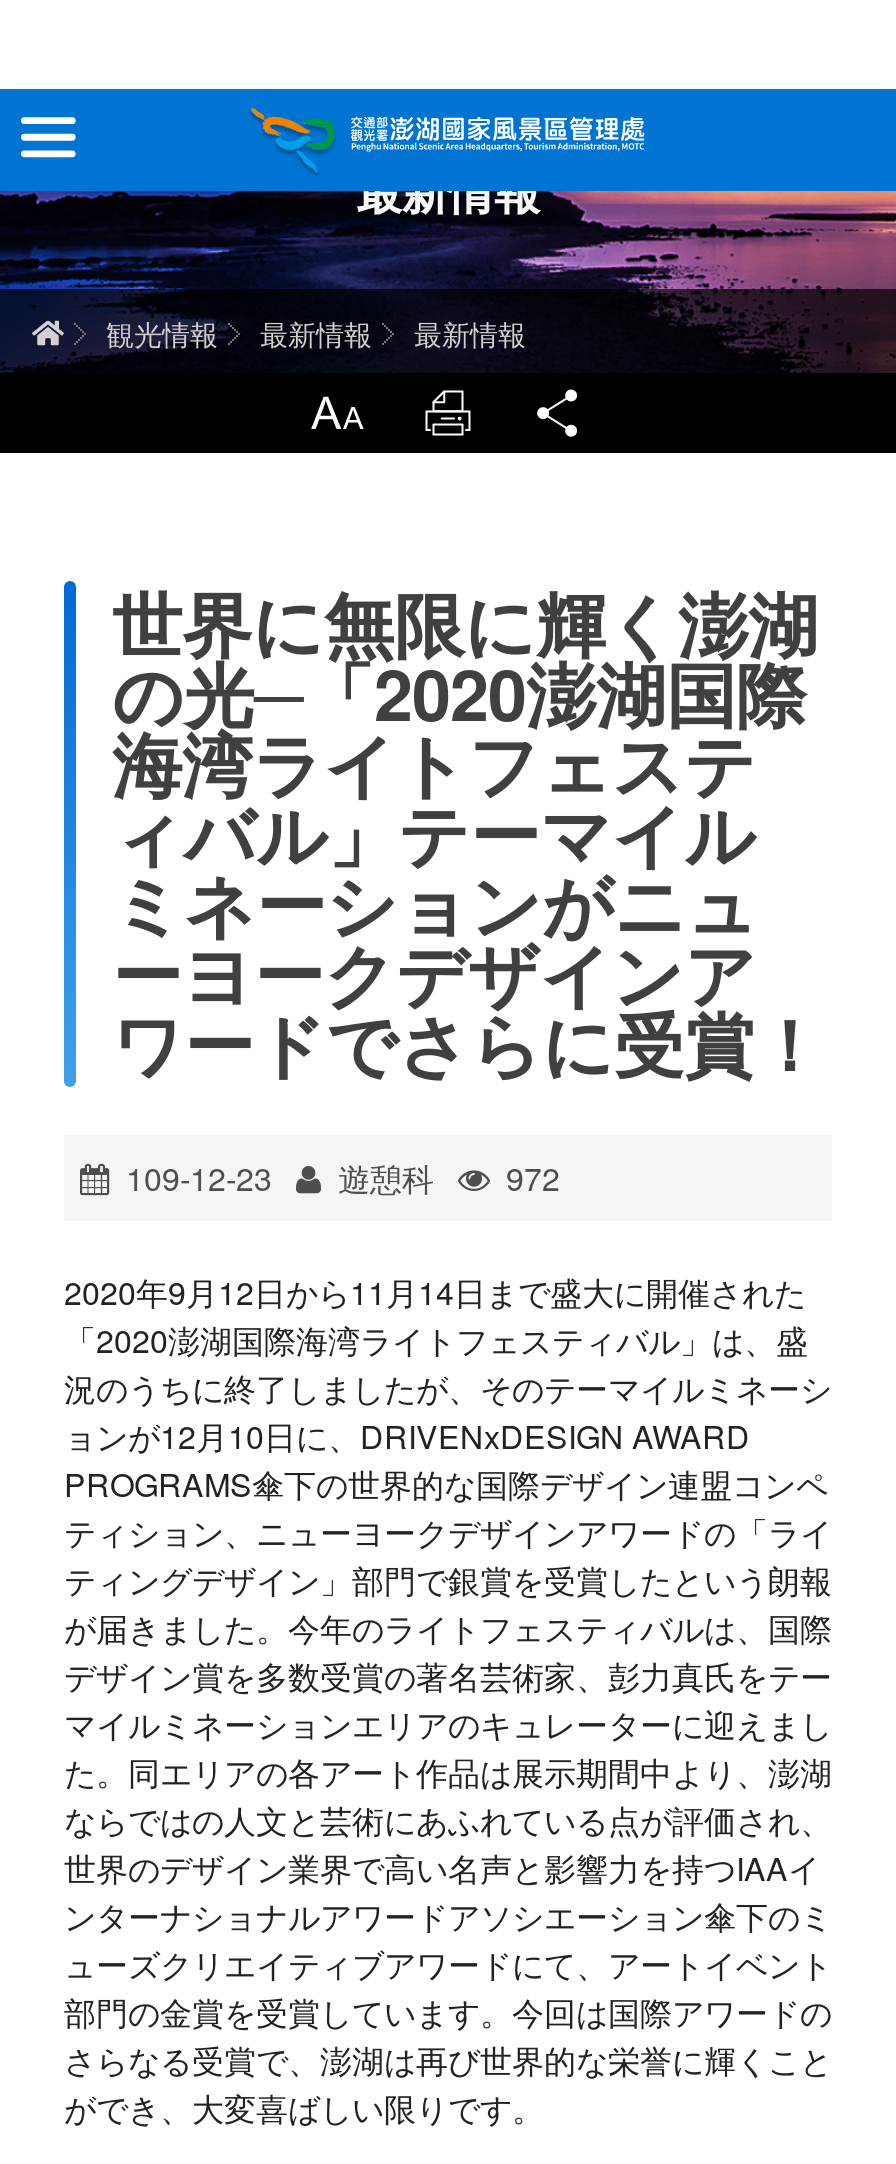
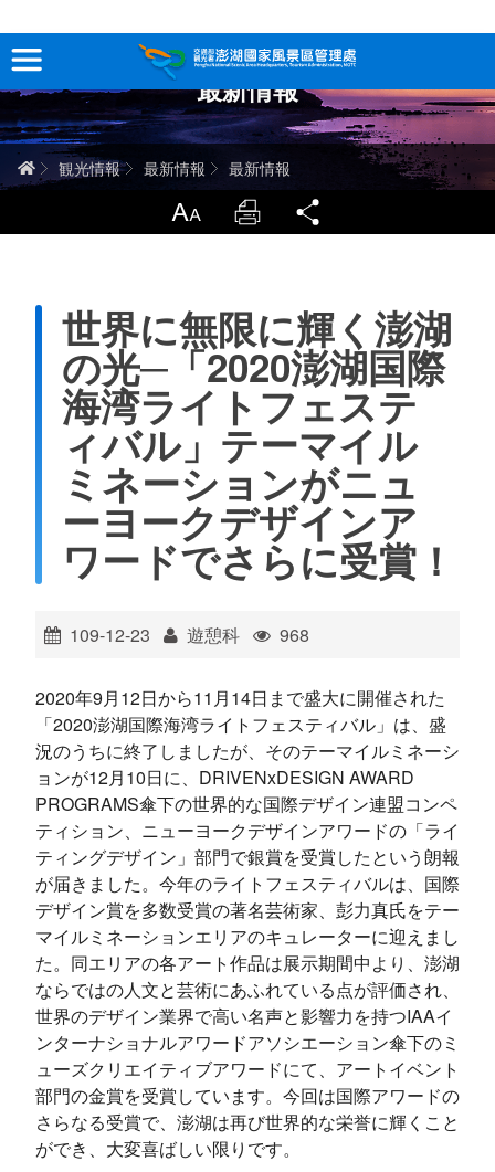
- 972
+ 968
